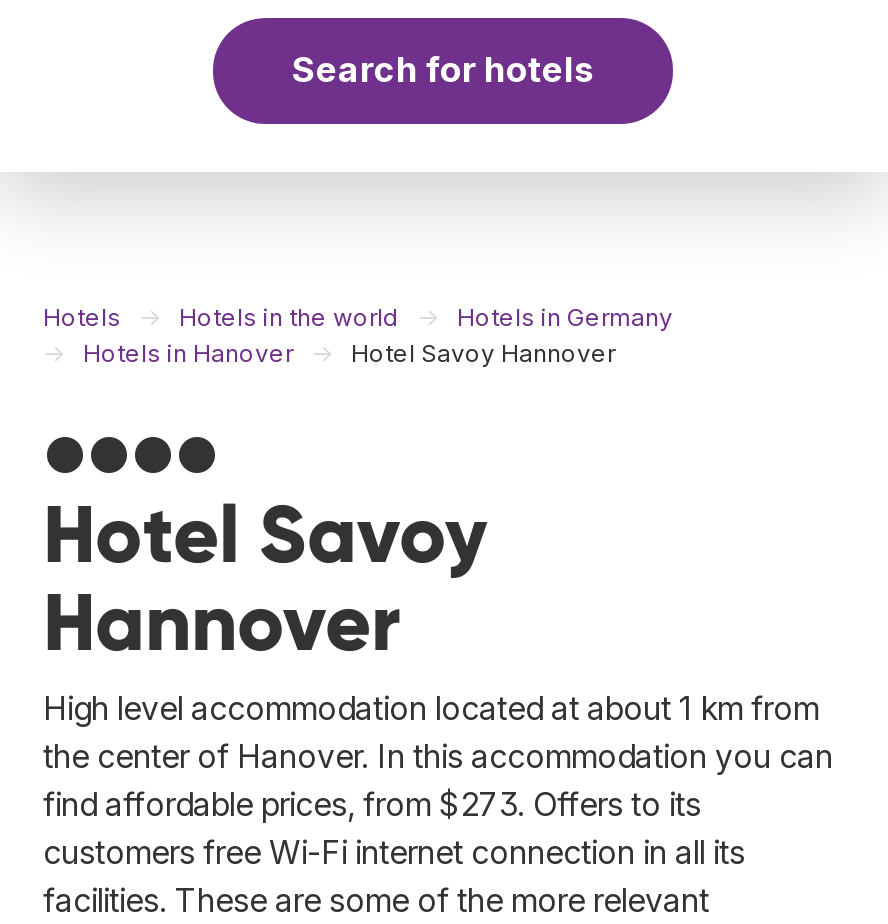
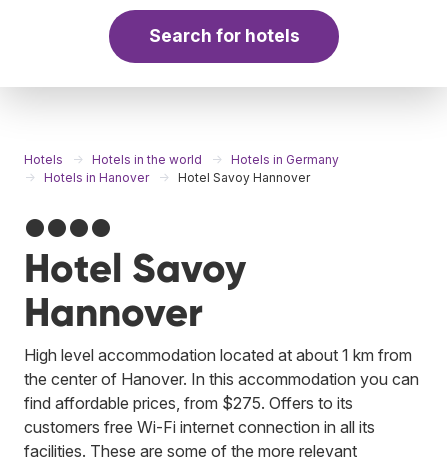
- find affordable prices, from $273. Offers to its
+ find affordable prices, from $275. Offers to its
